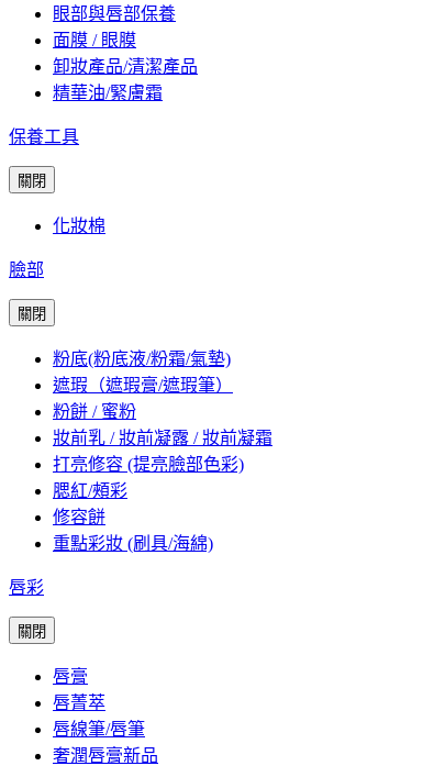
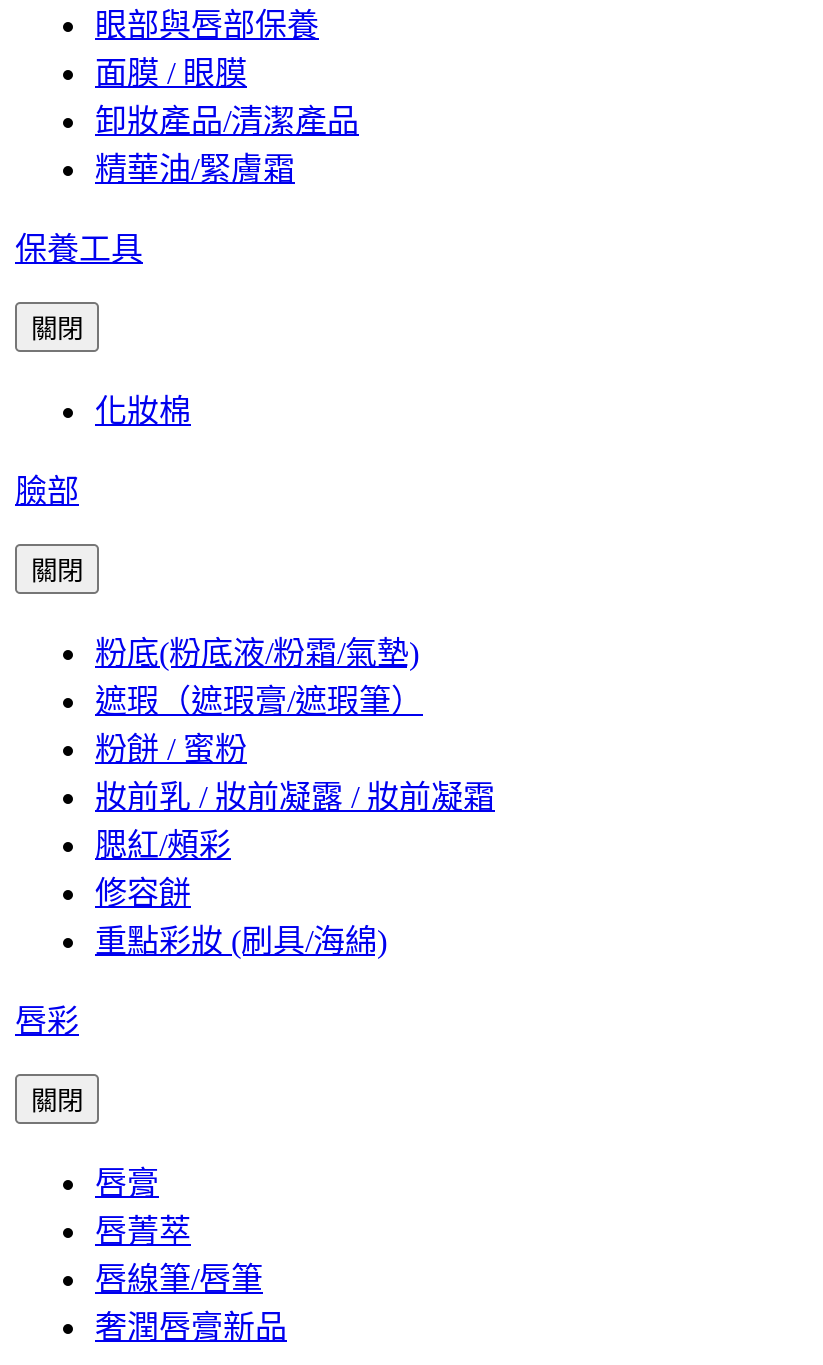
- 打亮修容 (提亮臉部色彩)
